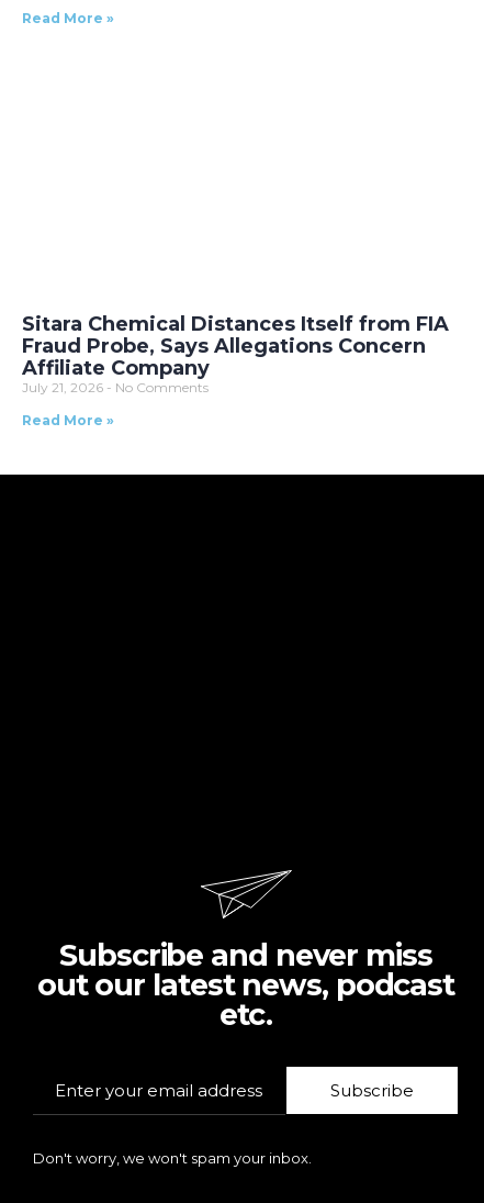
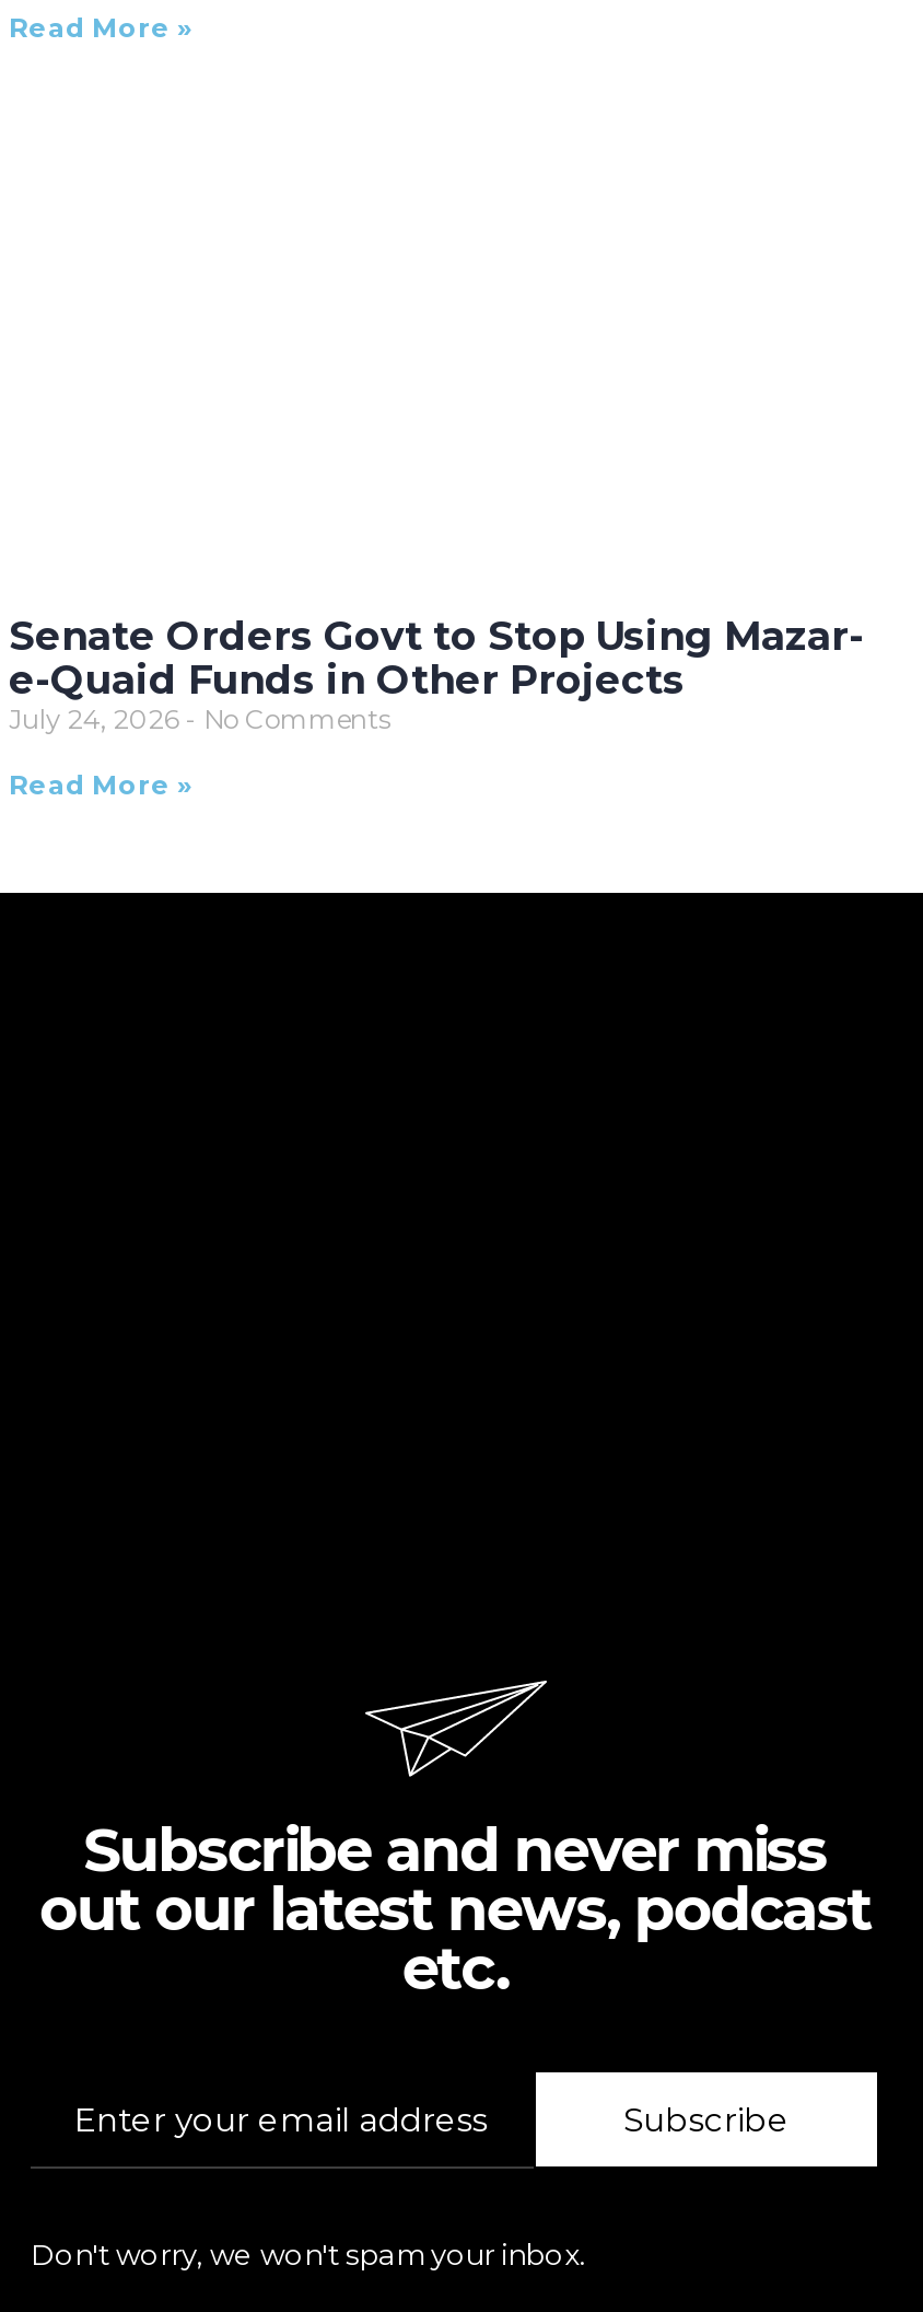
- Sitara Chemical Distances Itself from FIA
- Fraud Probe, Says Allegations Concern
- Affiliate Company
- July 21, 2026 No Comments
+ Senate Orders Govt to Stop Using Mazar-
+ e-Quaid Funds in Other Projects
+ July 24, 2026 No Comments
